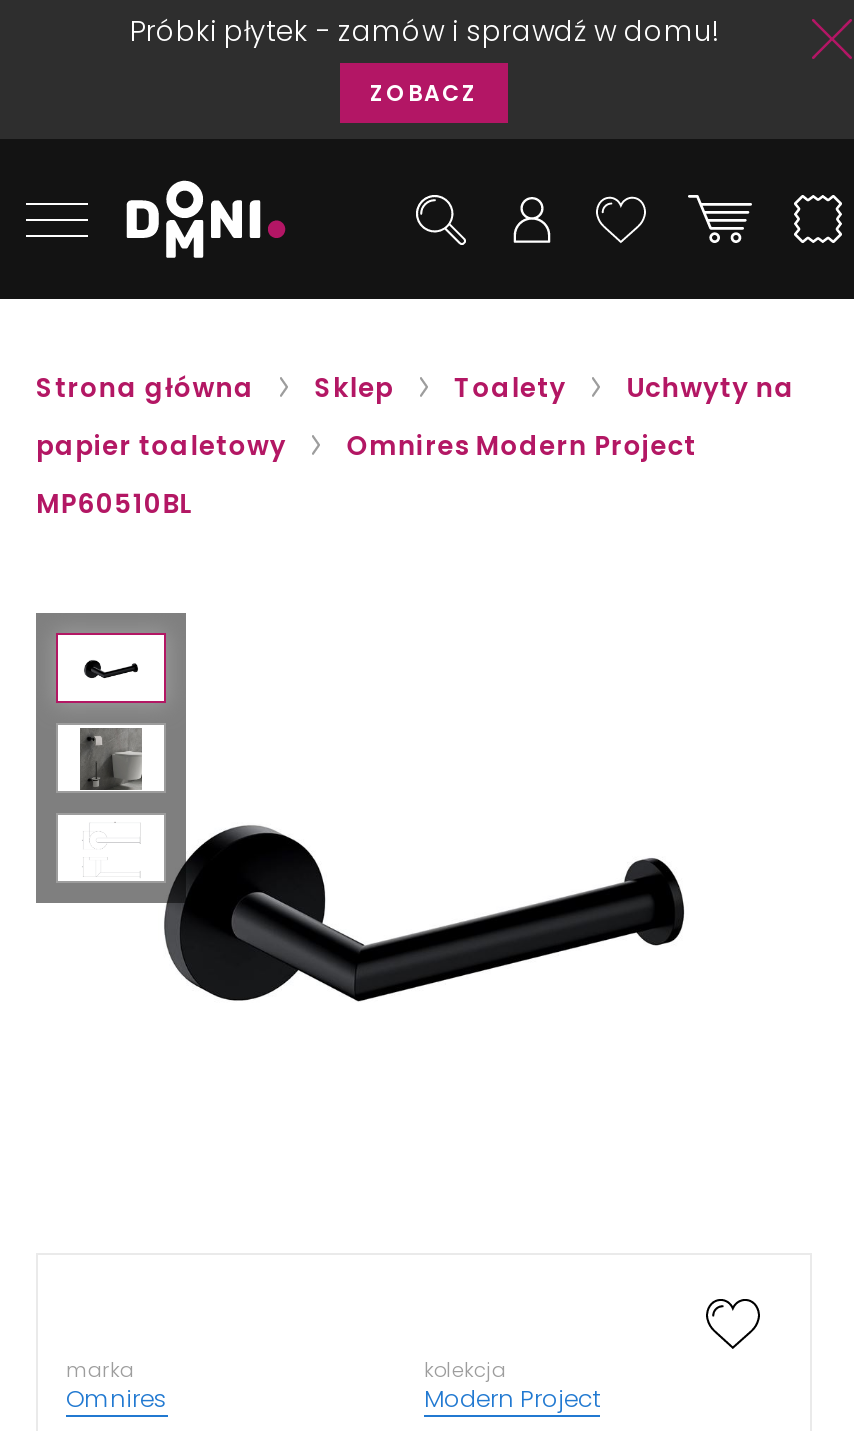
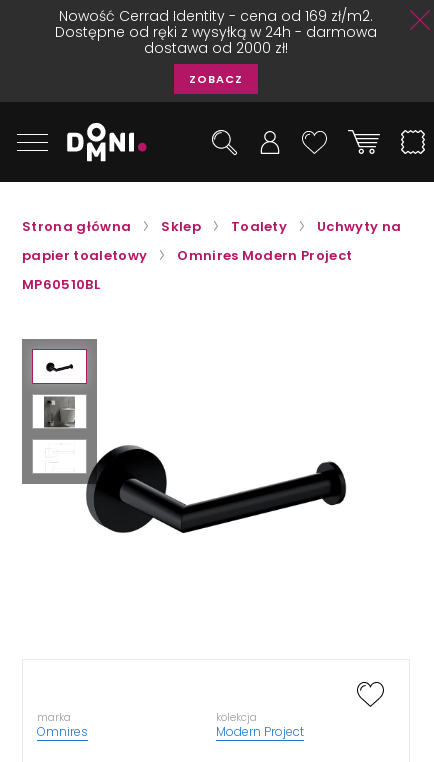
- Próbki płytek - zamów i sprawdź w domu!
+ Nowość Cerrad Identity - cena od 169 zł/m2.
+ Dostępne od ręki z wysyłką w 24h - darmowa
+ dostawa od 2000 zł!
